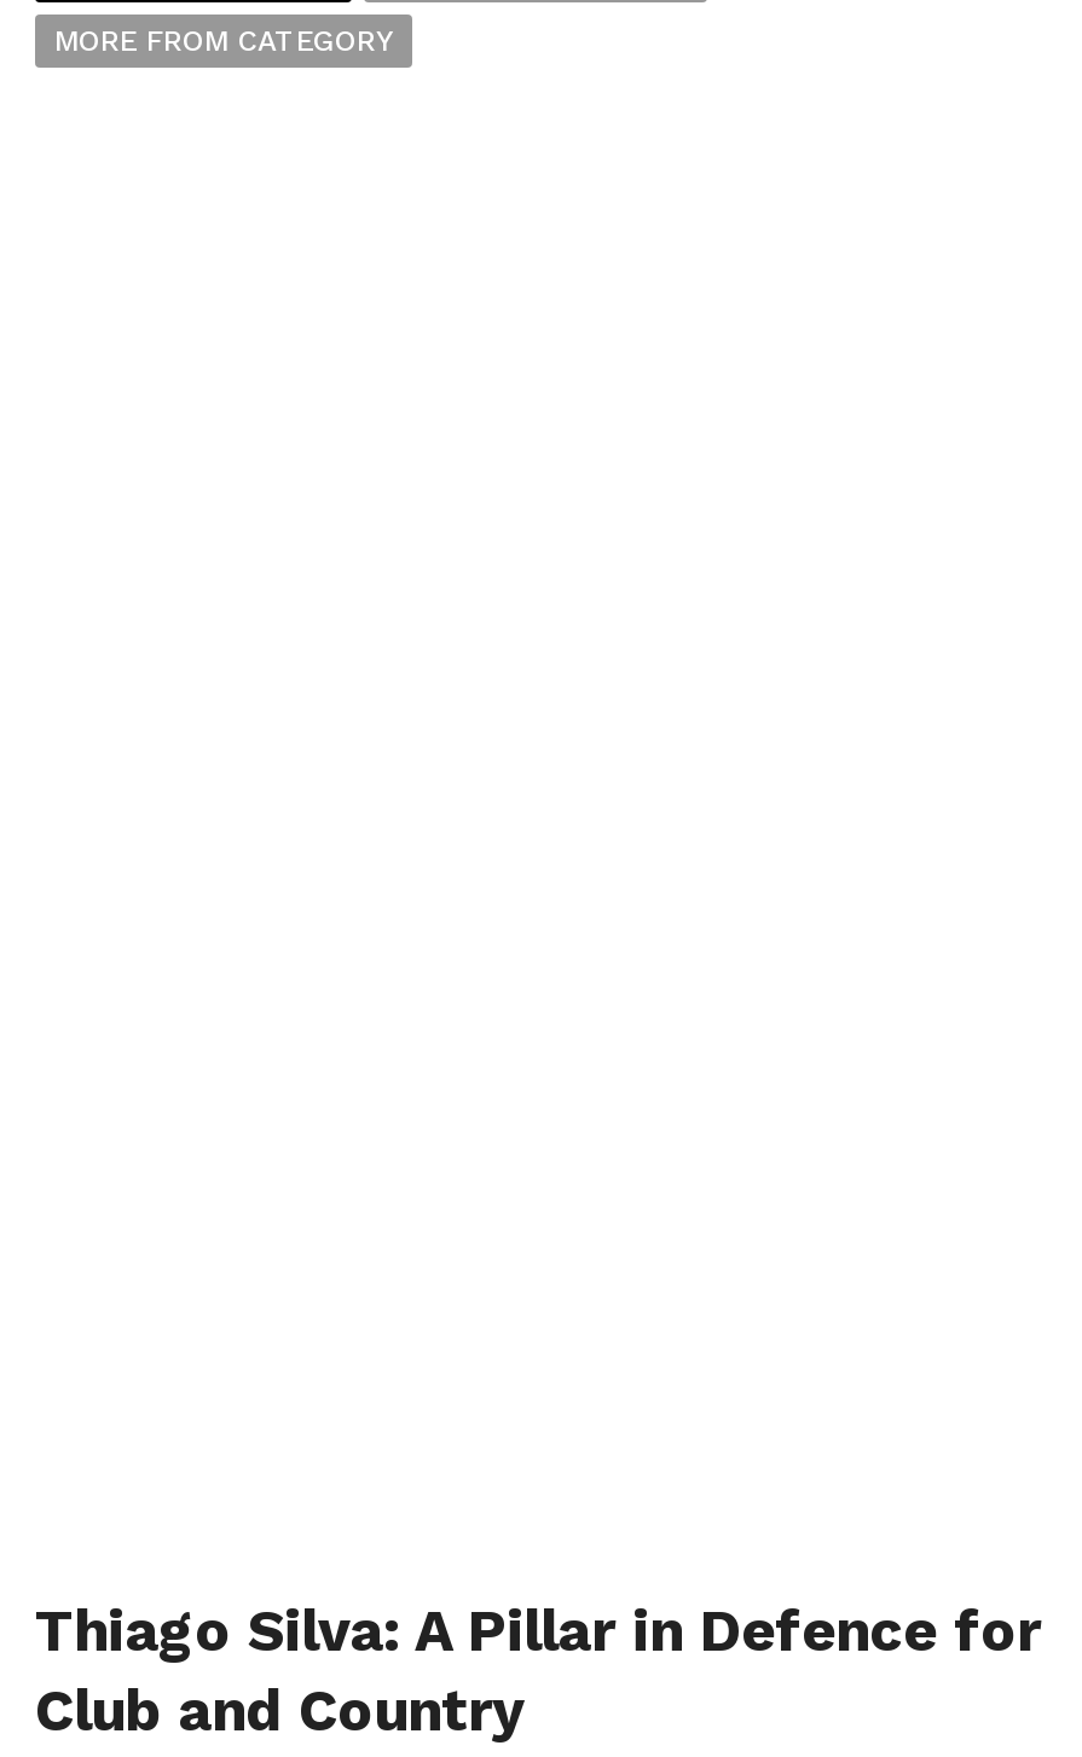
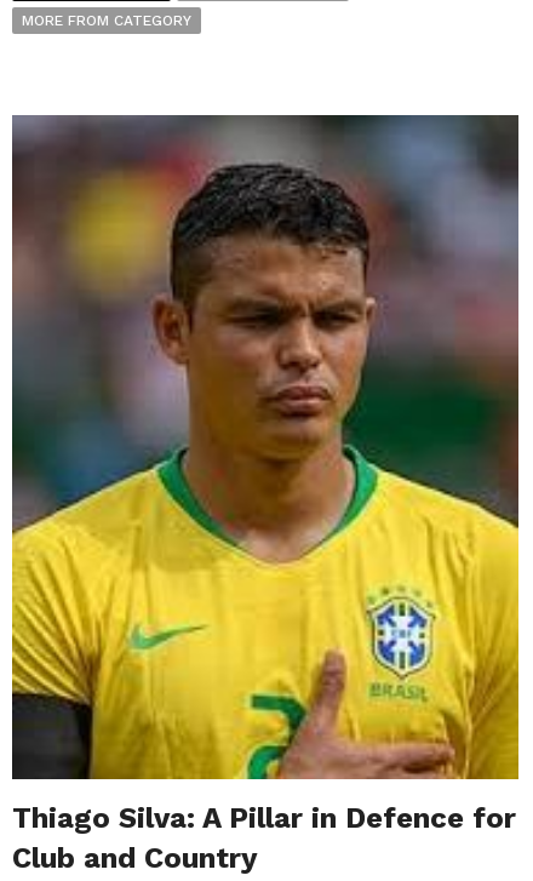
+ [image]
